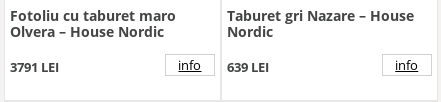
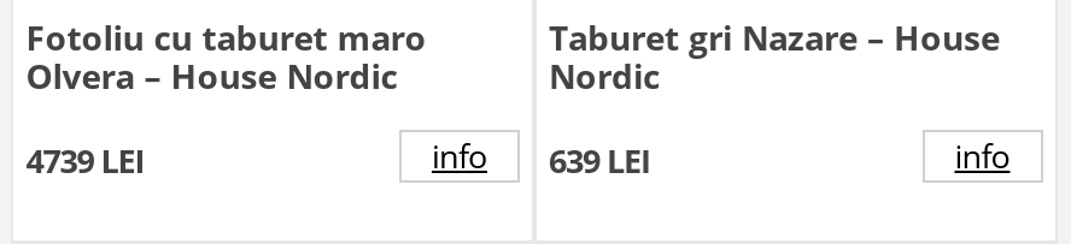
- 3791 LEI
+ 4739 LEI
